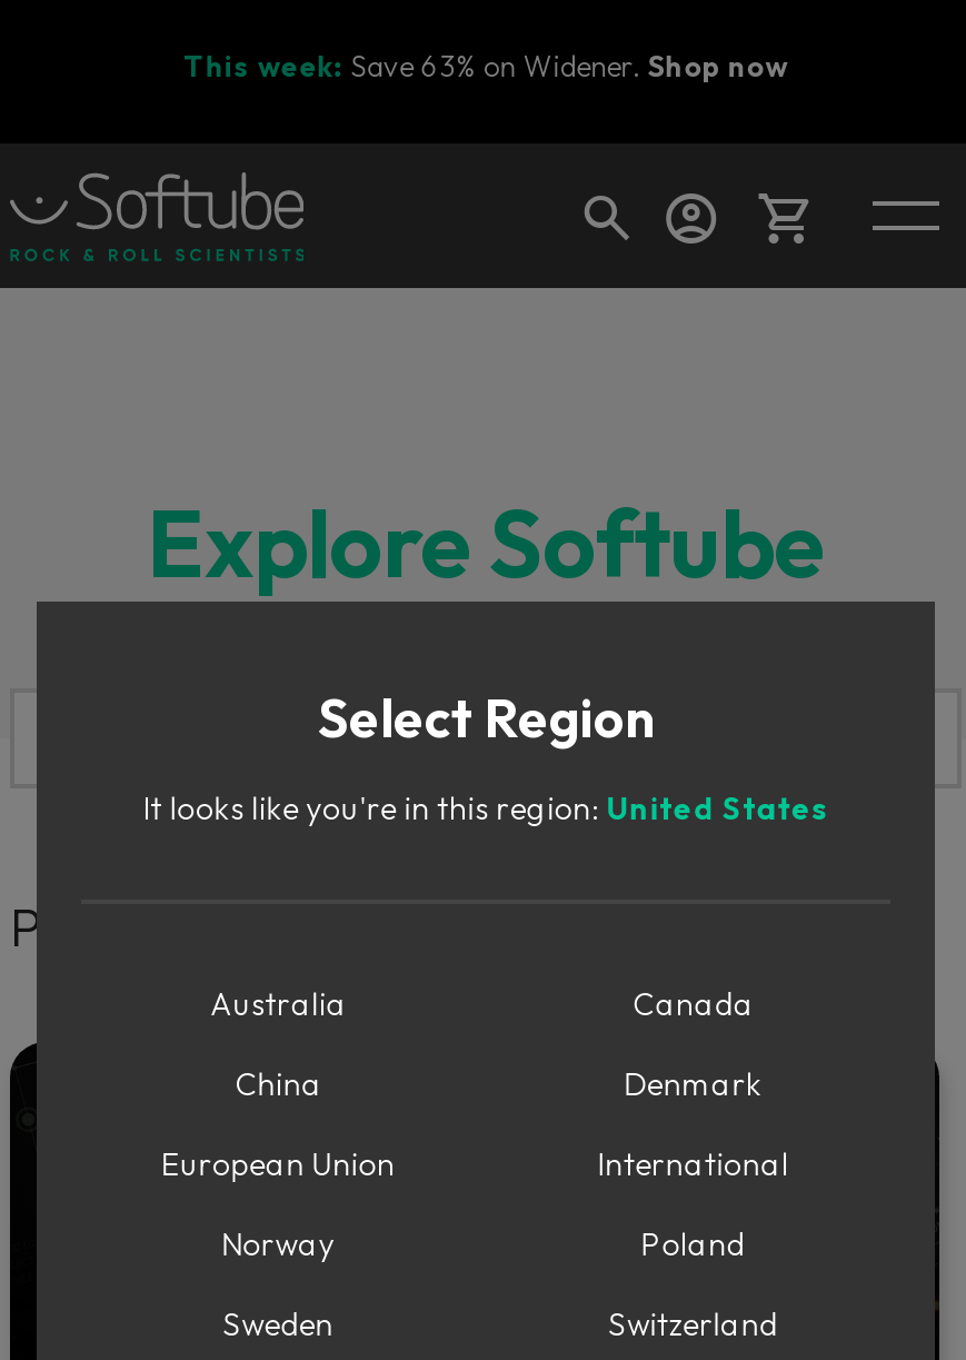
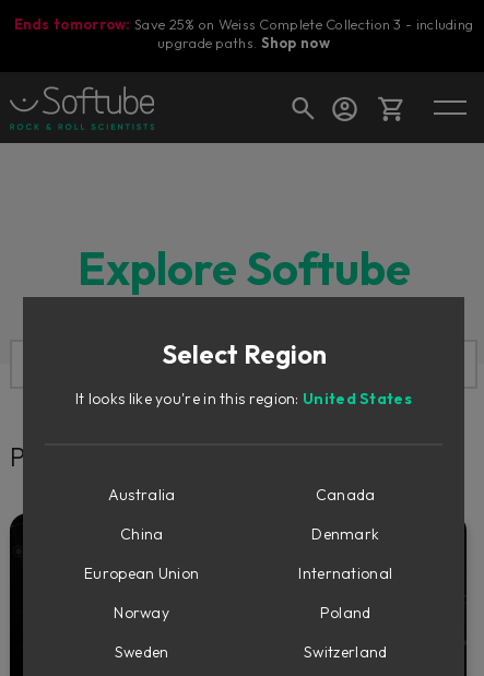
- This week: Save 63% on Widener. Shop now
+ Ends tomorrow: Save 25% on Weiss Complete Collection 3 - including
+ upgrade paths. Shop now
